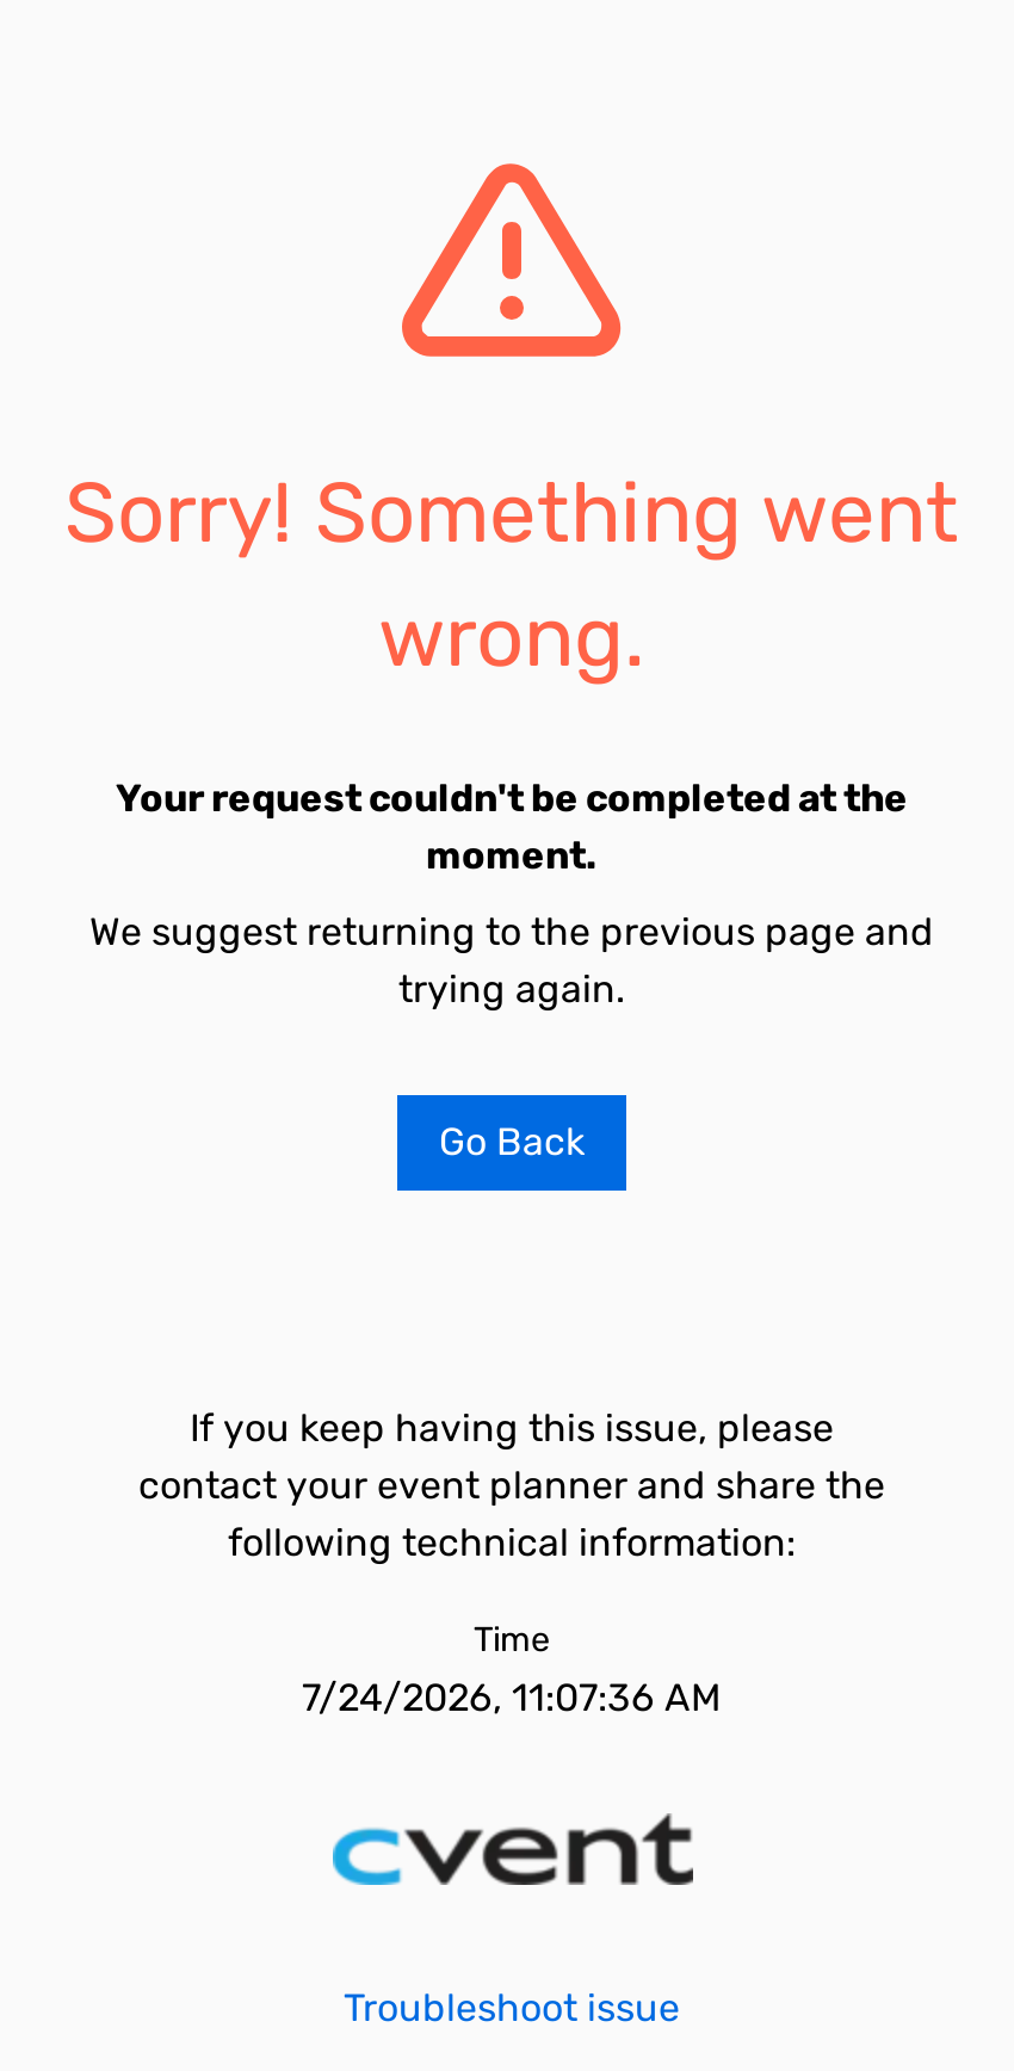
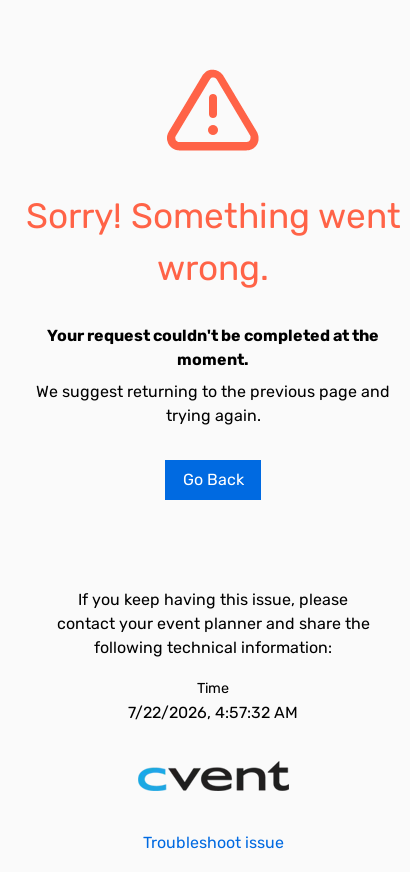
- 7/24/2026, 11:07:36 AM
+ 7/22/2026, 4:57:32 AM
